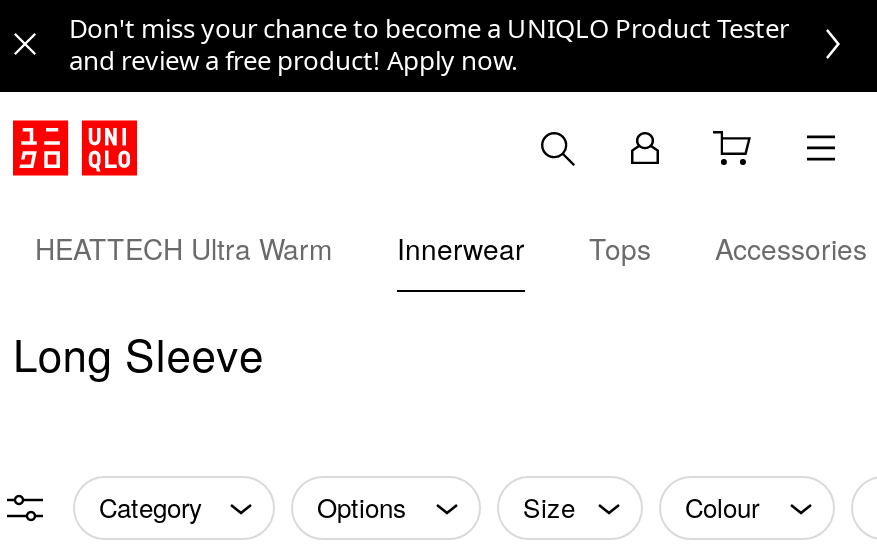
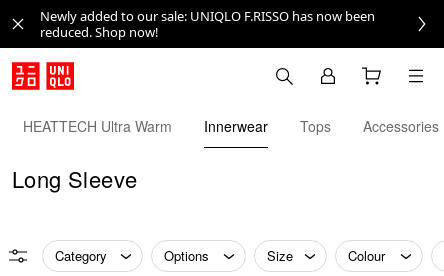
- Don't miss your chance to become a UNIQLO Product Tester
- and review a free product! Apply now.
+ Newly added to our sale: UNIQLO F.RISSO has now been
+ reduced. Shop now!
